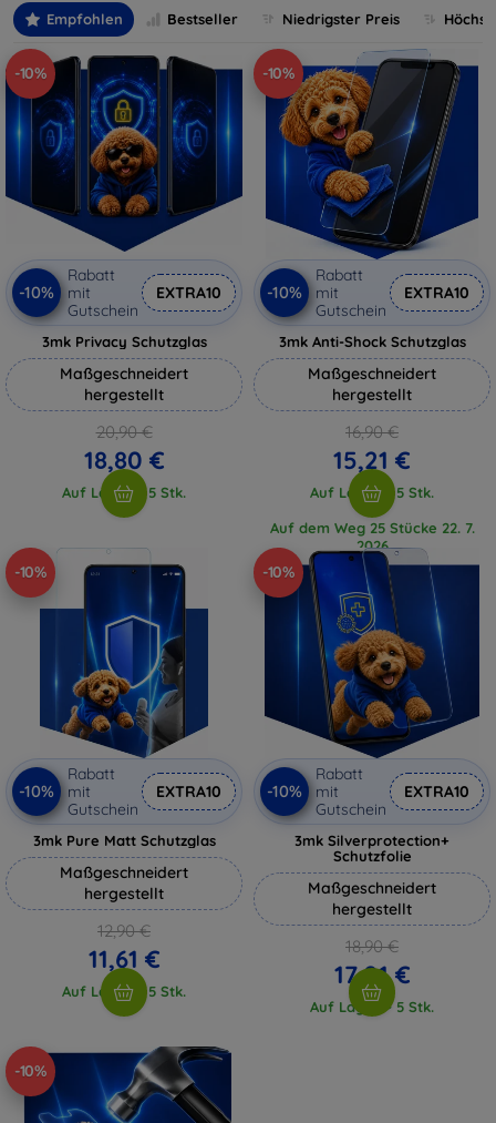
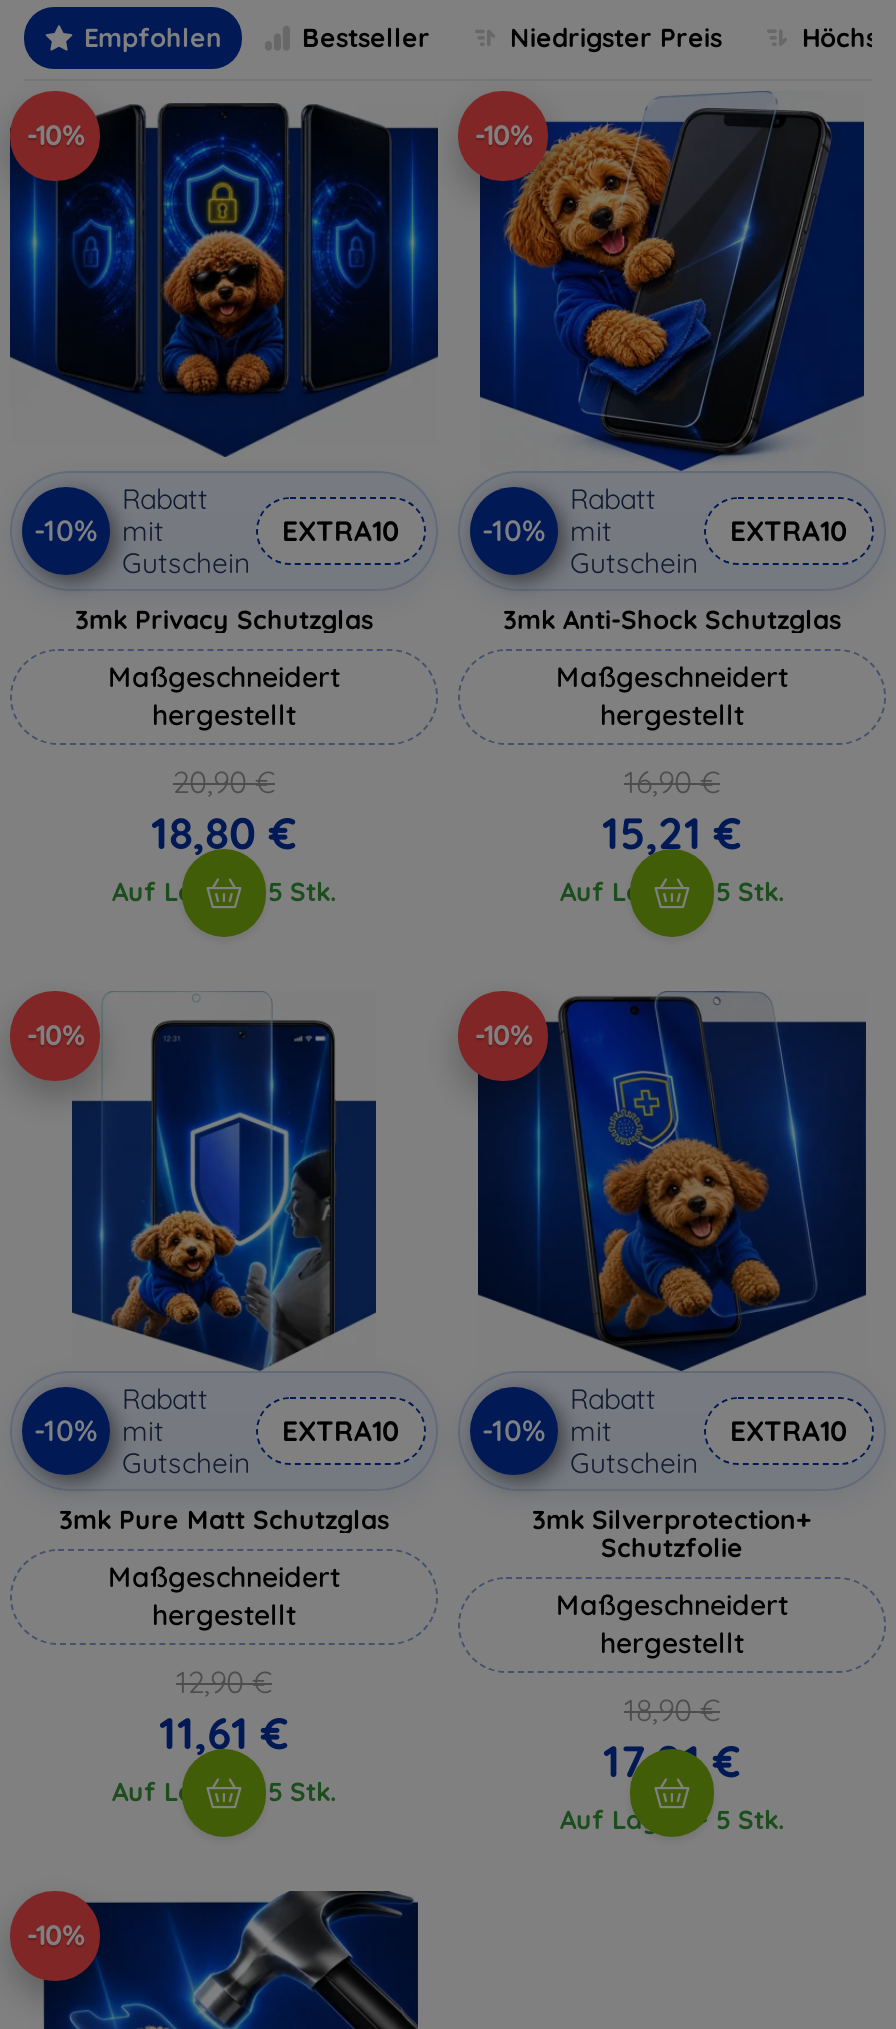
- Auf dem Weg 25 Stücke 22. 7.
- 2026
